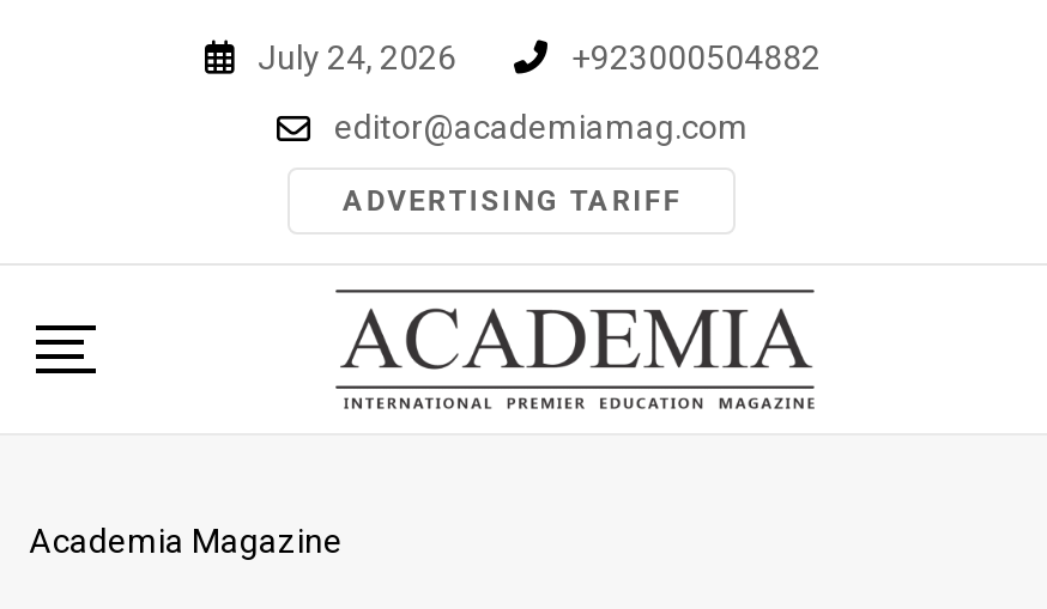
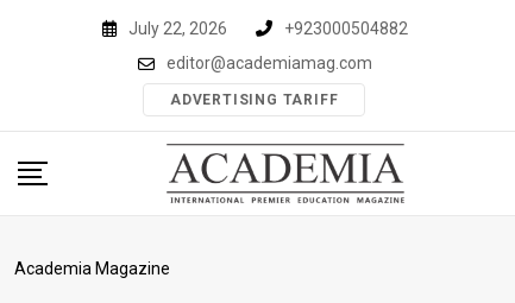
- July 24, 2026
+ July 22, 2026
